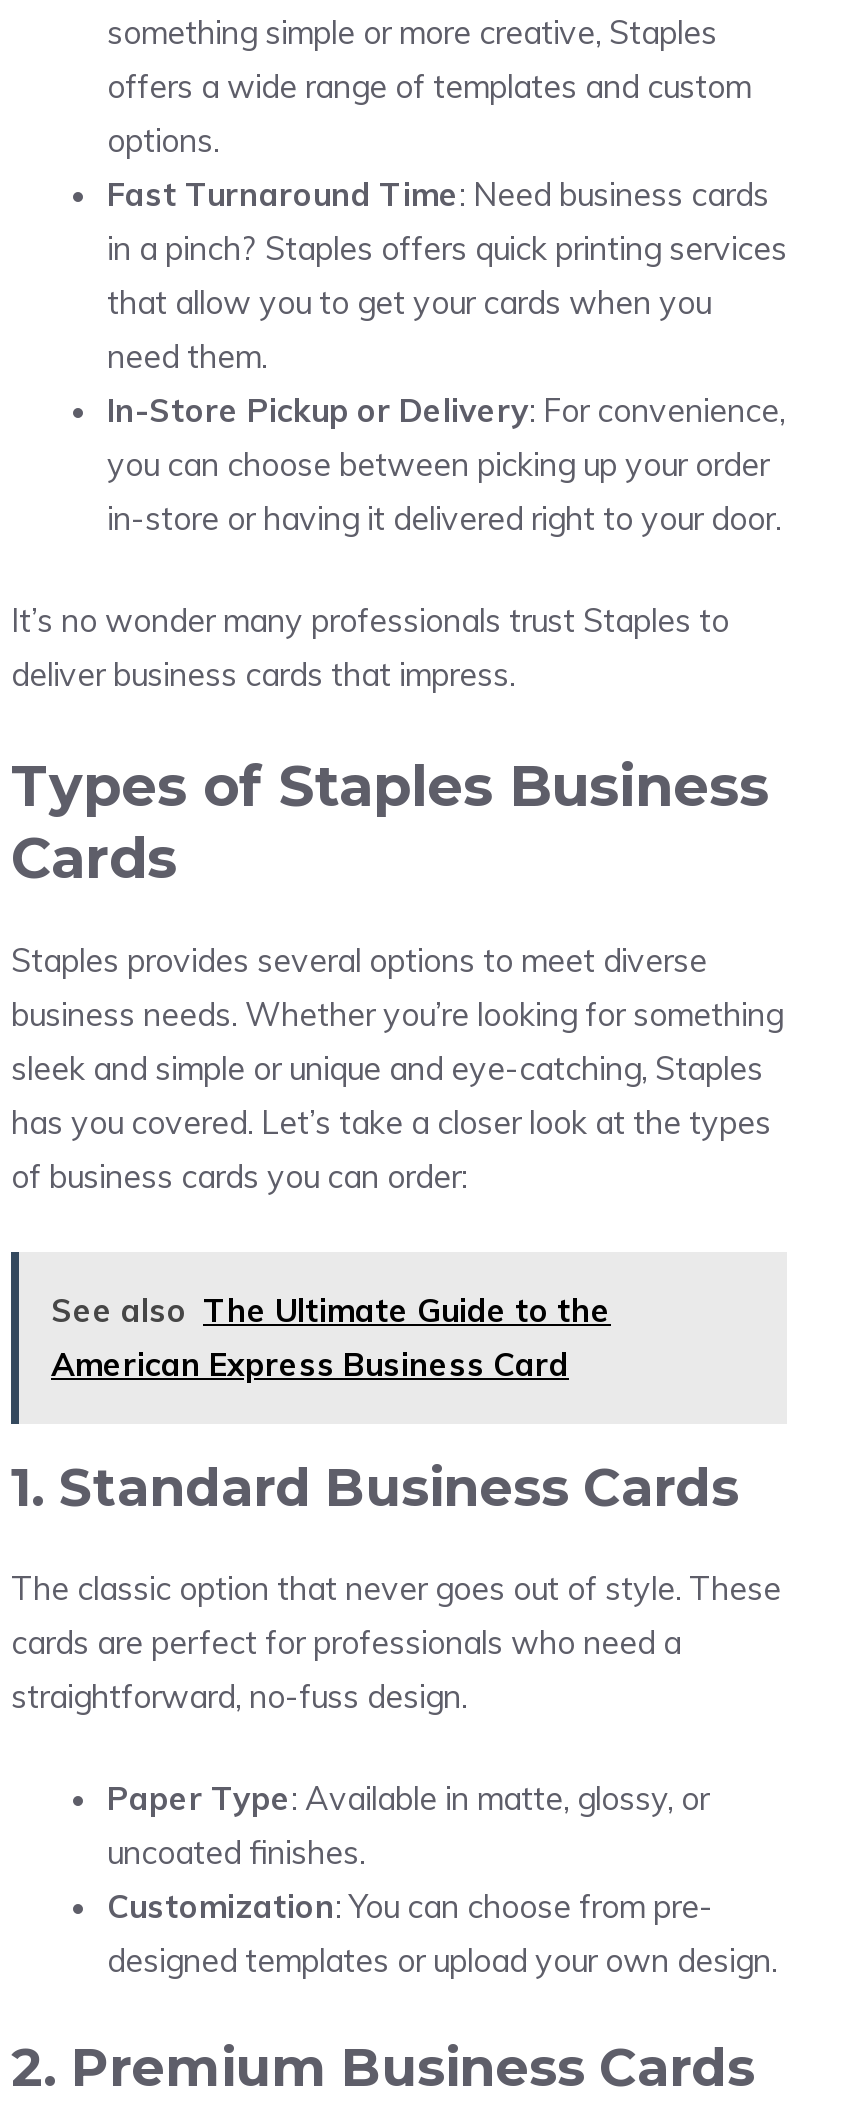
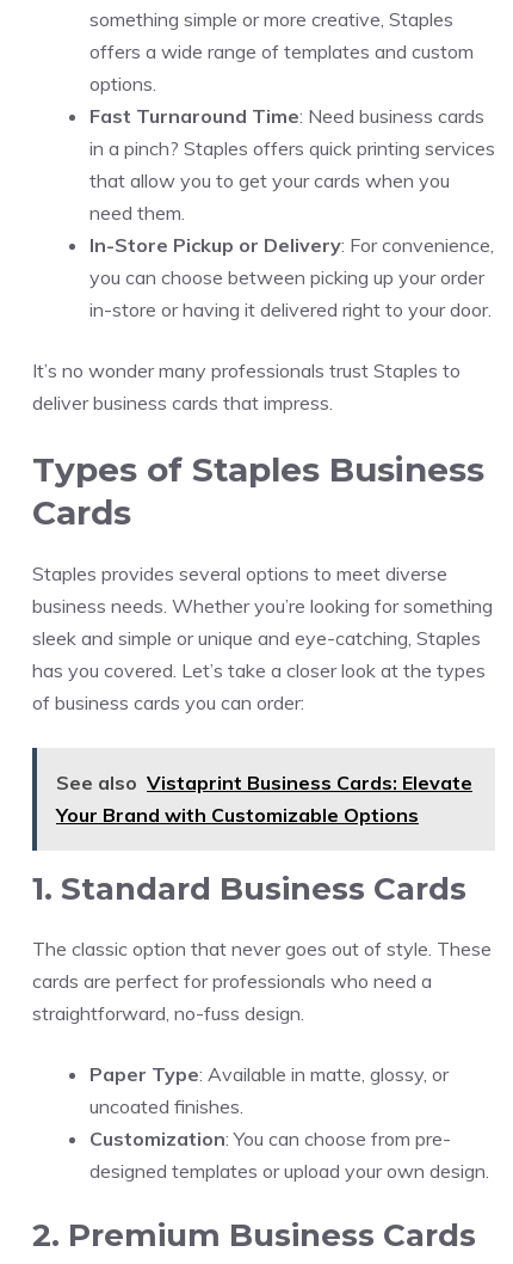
- See also The Ultimate Guide to the
- American Express Business Card
+ See also Vistaprint Business Cards: Elevate
+ Your Brand with Customizable Options
